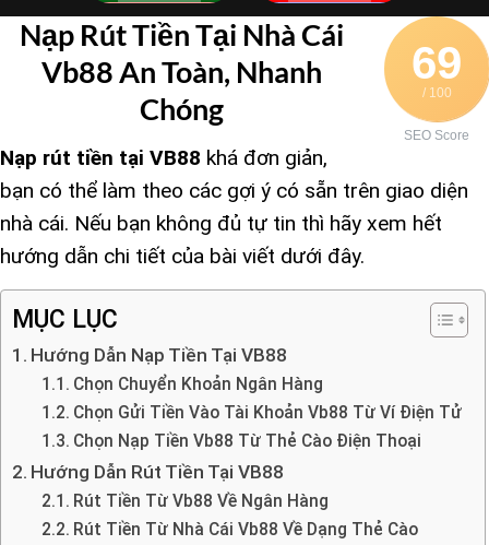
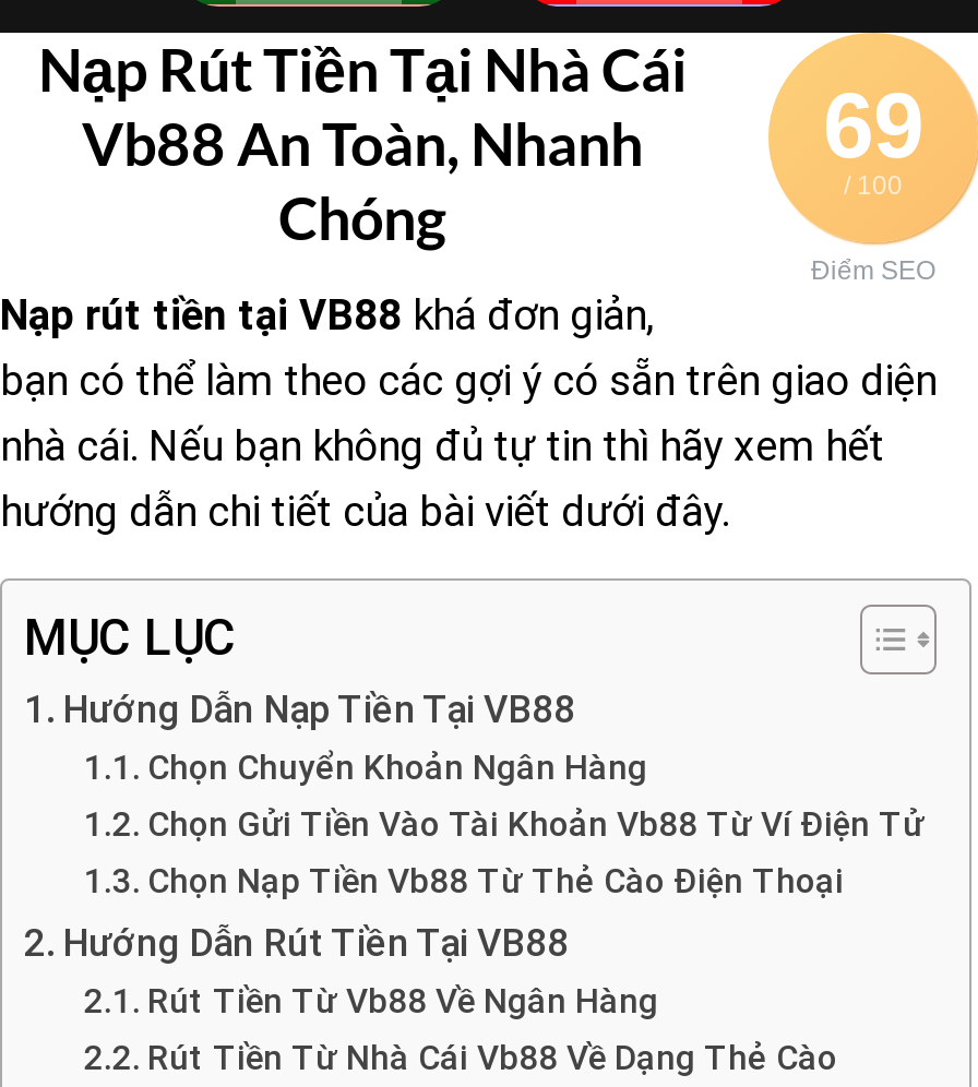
- SEO Score
+ Điểm SEO
